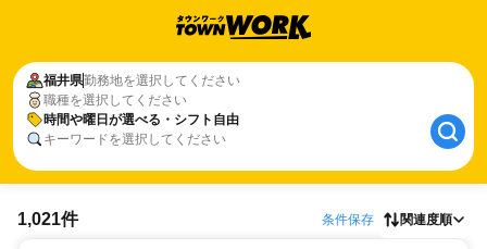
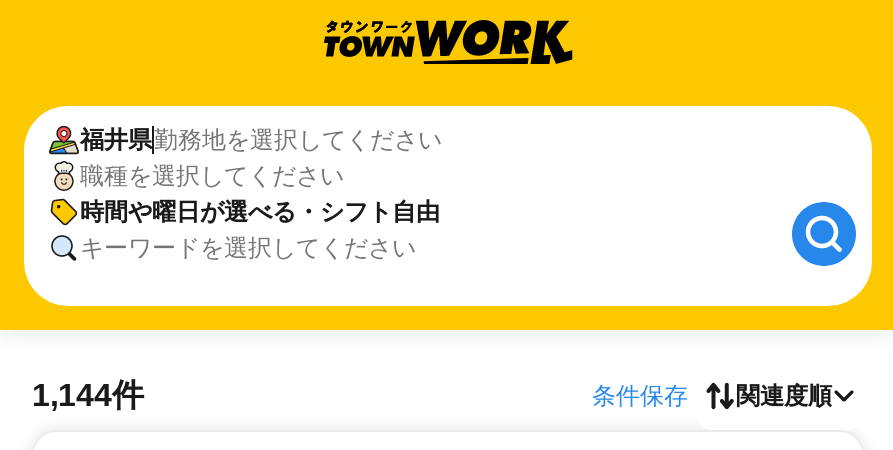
- 1,021件
+ 1,144件
